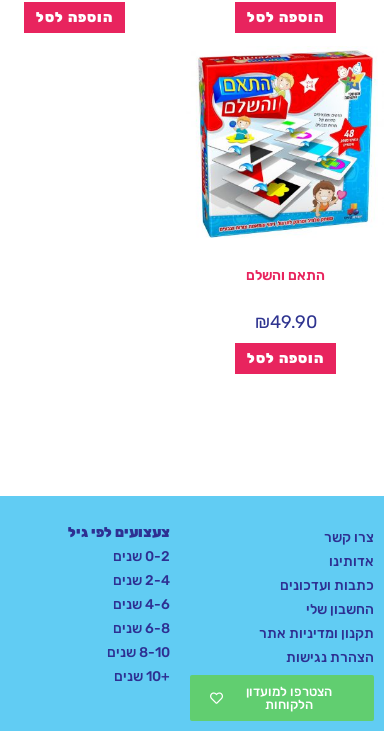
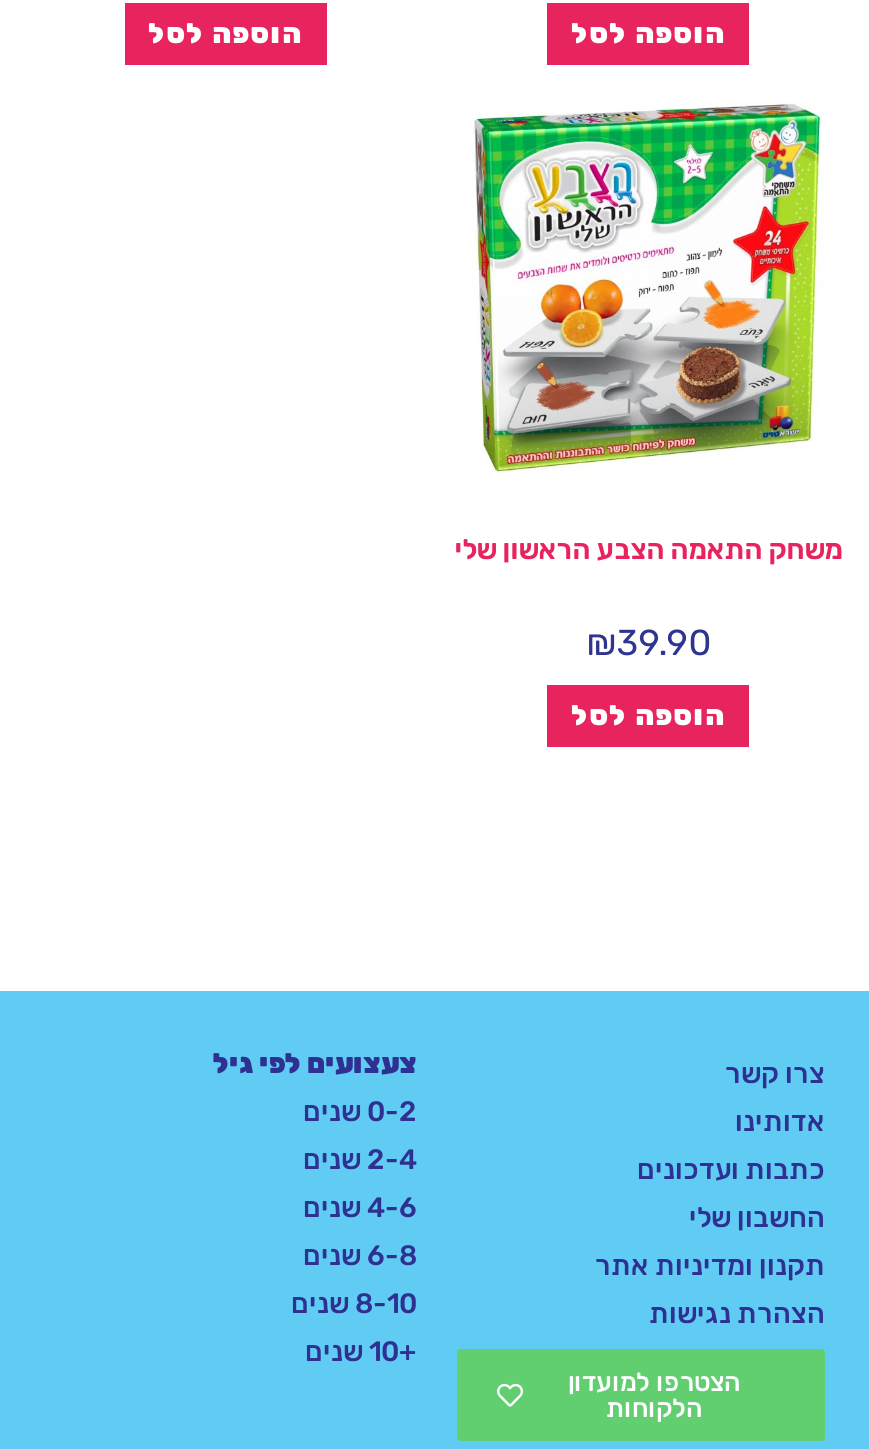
- [image]
- התאם והשלם
+ [image]
+ משחק התאמה הצבע הראשון שלי

- ₪49.90
+ ₪39.90
